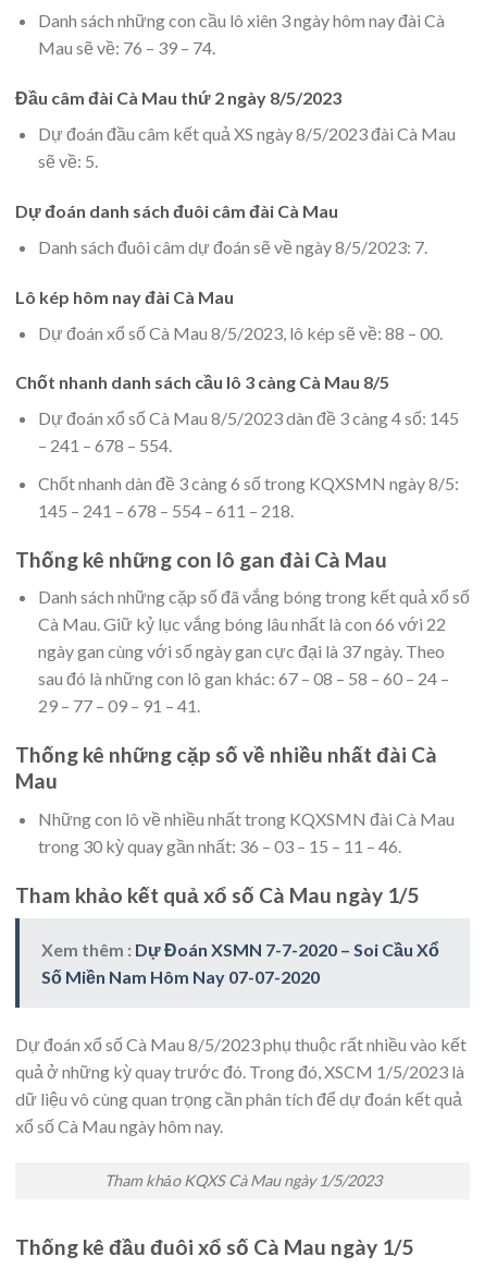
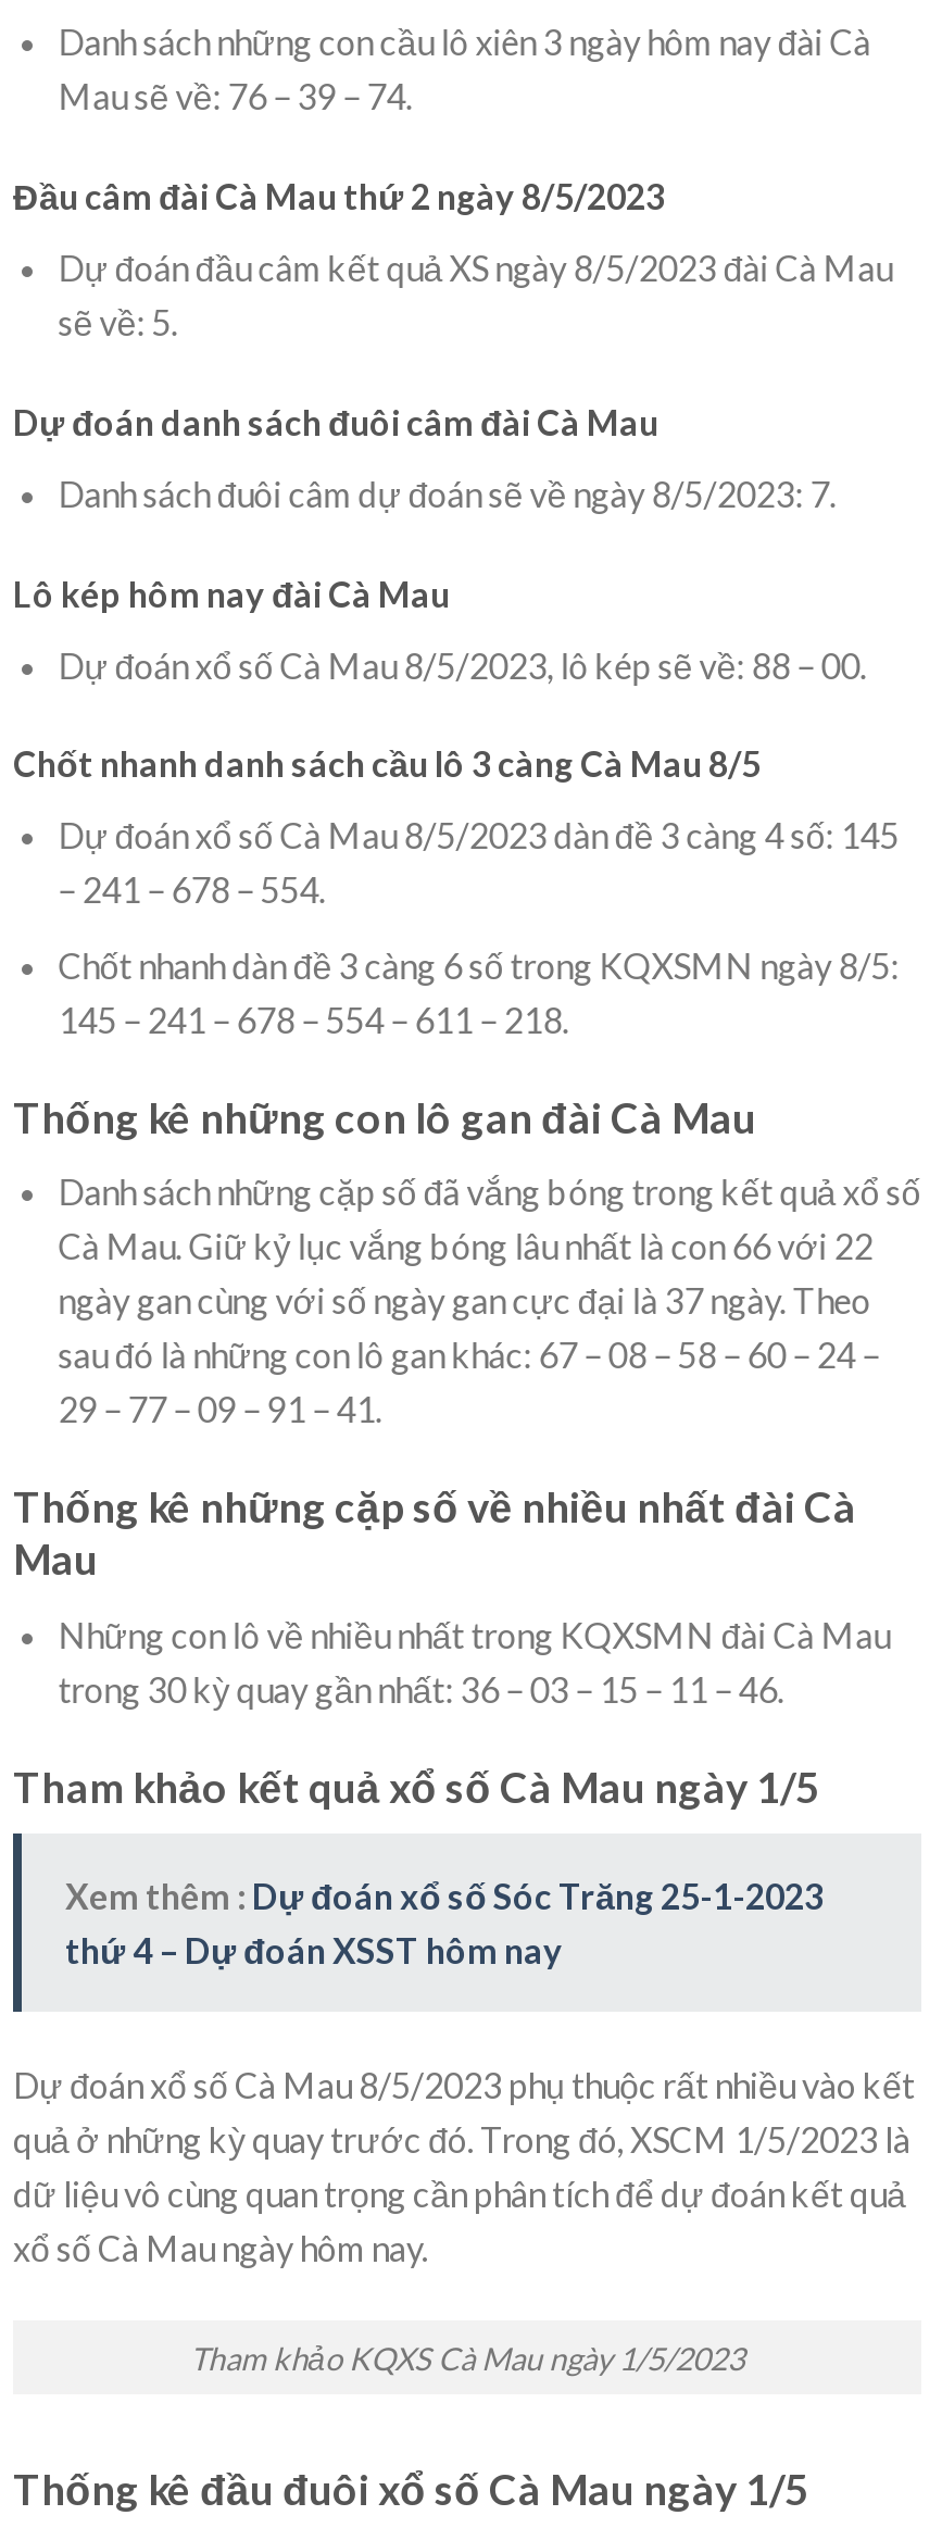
- Xem thêm : Dự Đoán XSMN 7-7-2020 – Soi Cầu Xổ
- Số Miền Nam Hôm Nay 07-07-2020
+ Xem thêm : Dự đoán xổ số Sóc Trăng 25-1-2023
+ thứ 4 – Dự đoán XSST hôm nay
